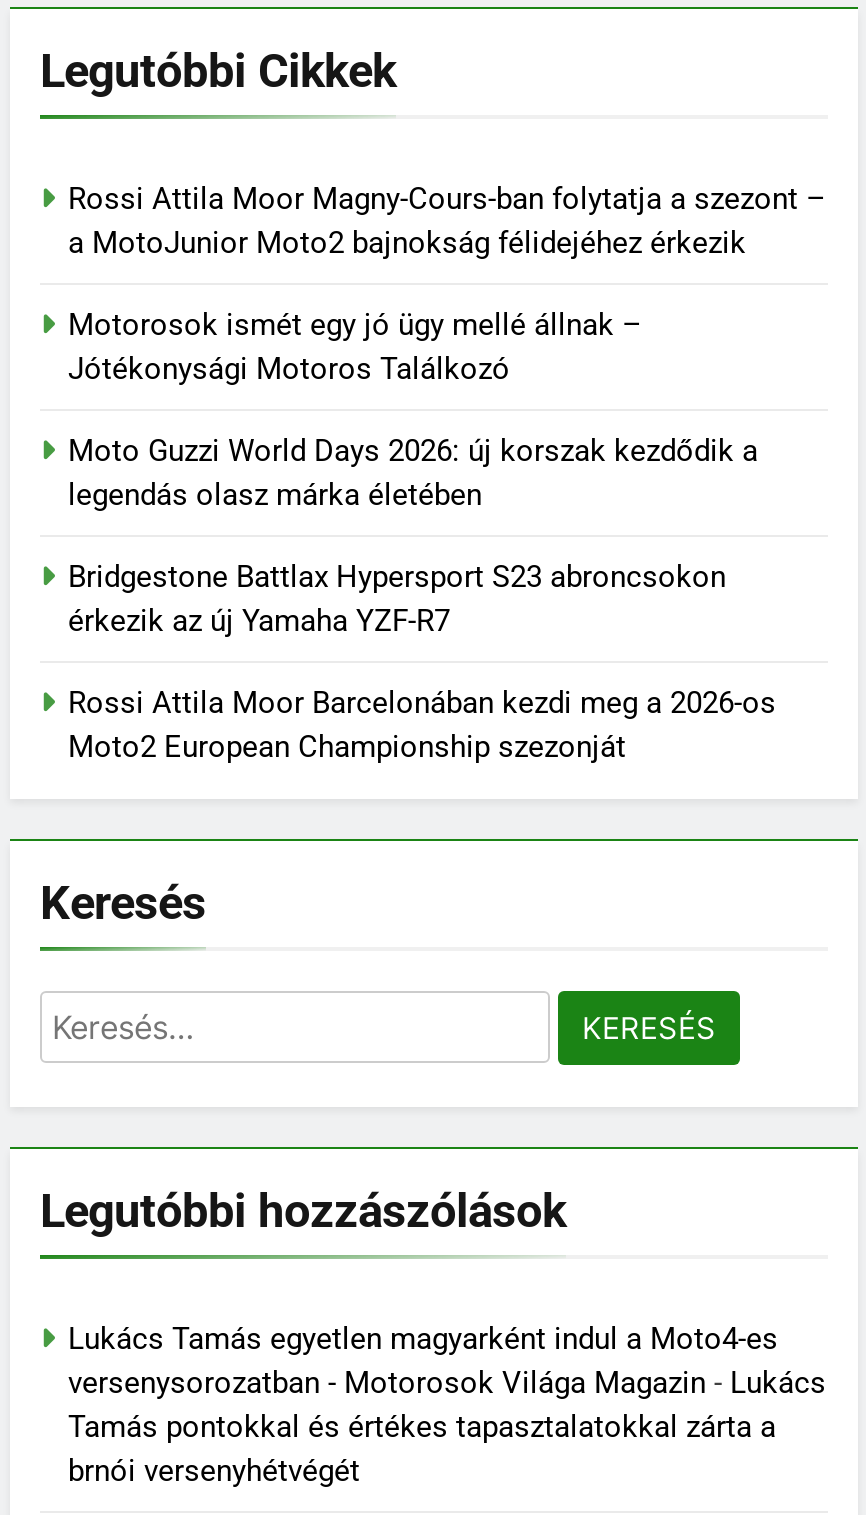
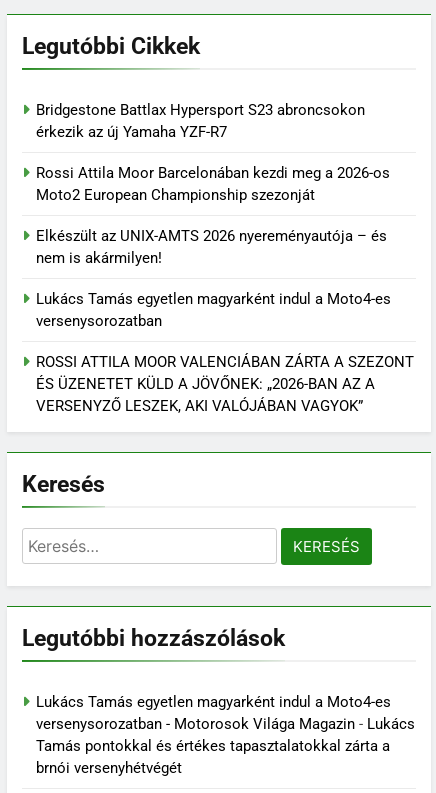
- Rossi Attila Moor Magny-Cours-ban folytatja a szezont –
- a MotoJunior Moto2 bajnokság félidejéhez érkezik
- Motorosok ismét egy jó ügy mellé állnak –
- Jótékonysági Motoros Találkozó
- Moto Guzzi World Days 2026: új korszak kezdődik a
- legendás olasz márka életében

moved up: Bridgestone Battlax Hypersport S23 abroncsokon | érkezik az új Yamaha YZF-R7 | Rossi Attila Moor Barcelonában kezdi meg a 2026-os | Moto2 European Championship szezonját

+ Elkészült az UNIX-AMTS 2026 nyereményautója – és
+ nem is akármilyen!
+ Lukács Tamás egyetlen magyarként indul a Moto4-es
+ versenysorozatban
+ ROSSI ATTILA MOOR VALENCIÁBAN ZÁRTA A SZEZONT
+ ÉS ÜZENETET KÜLD A JÖVŐNEK: „2026-BAN AZ A
+ VERSENYZŐ LESZEK, AKI VALÓJÁBAN VAGYOK”
